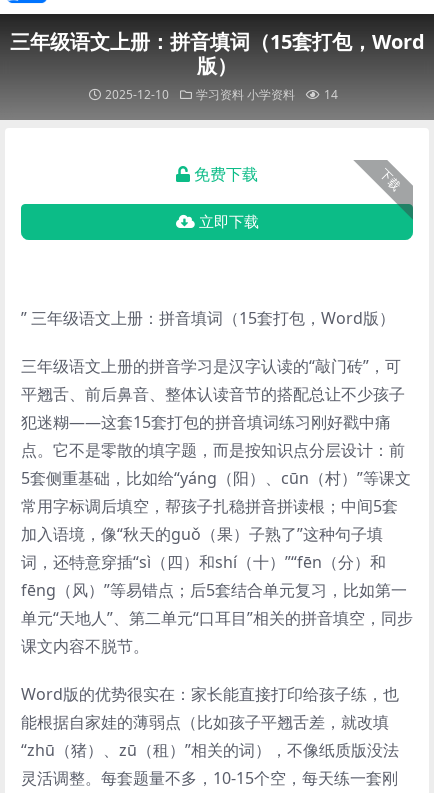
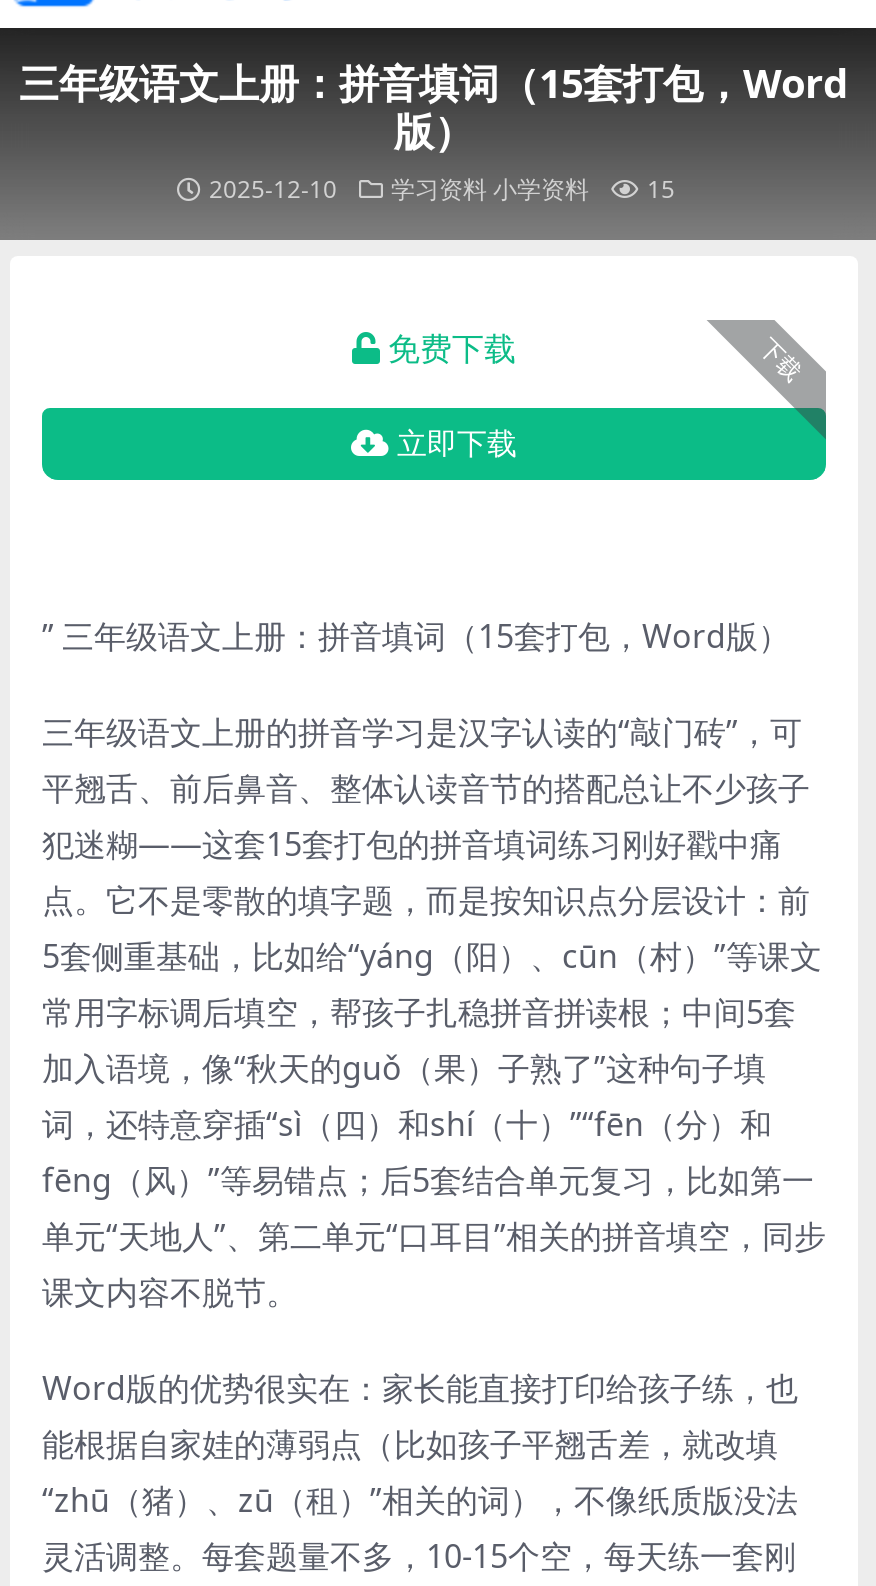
- 2025-12-10 学习资料 小学资料 14
+ 2025-12-10 学习资料 小学资料 15
